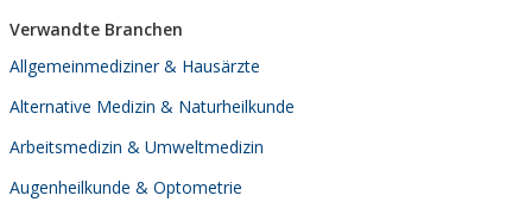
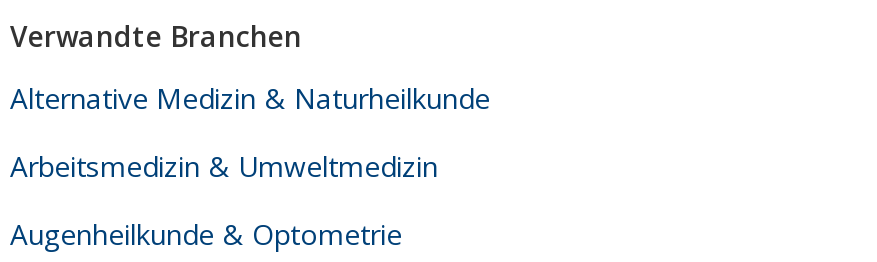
- Allgemeinmediziner & Hausärzte
